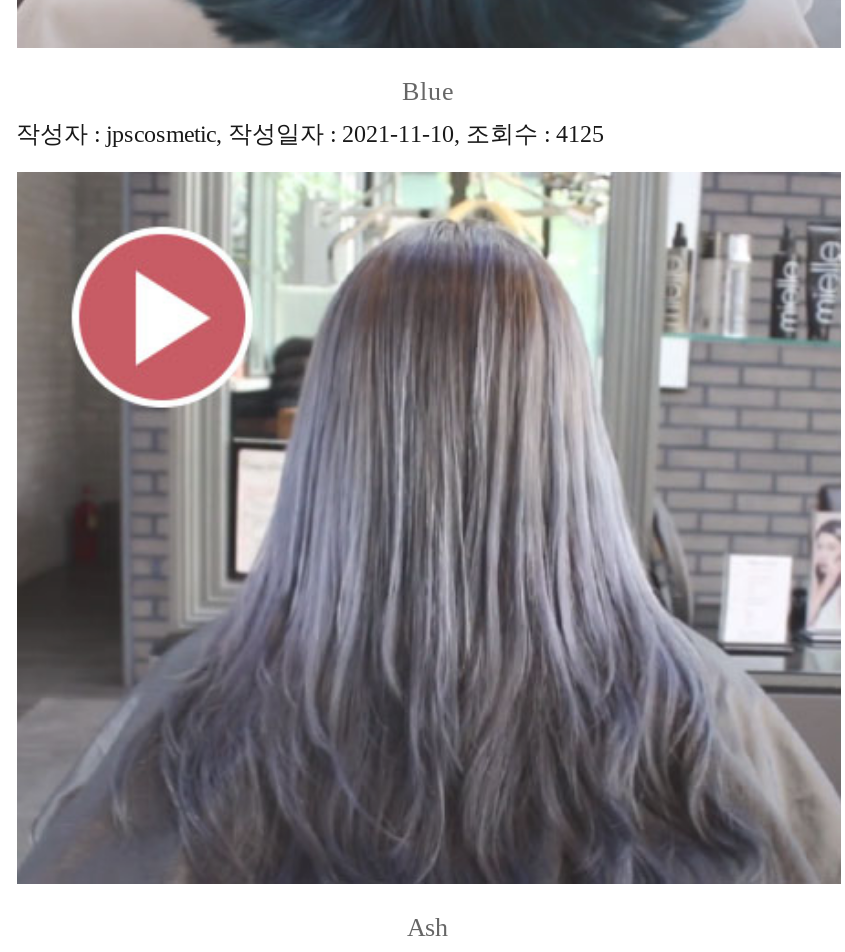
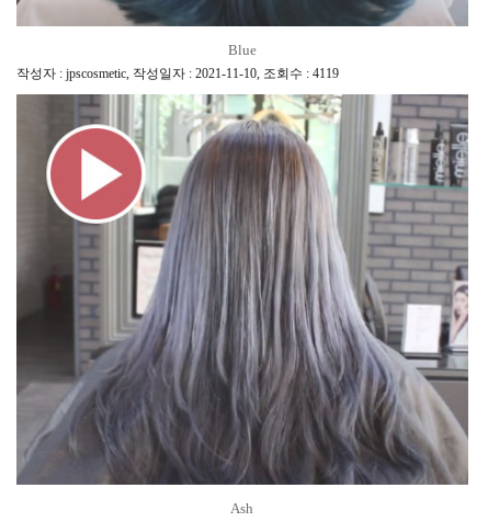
- 작성자 : jpscosmetic, 작성일자 : 2021-11-10, 조회수 : 4125
+ 작성자 : jpscosmetic, 작성일자 : 2021-11-10, 조회수 : 4119
